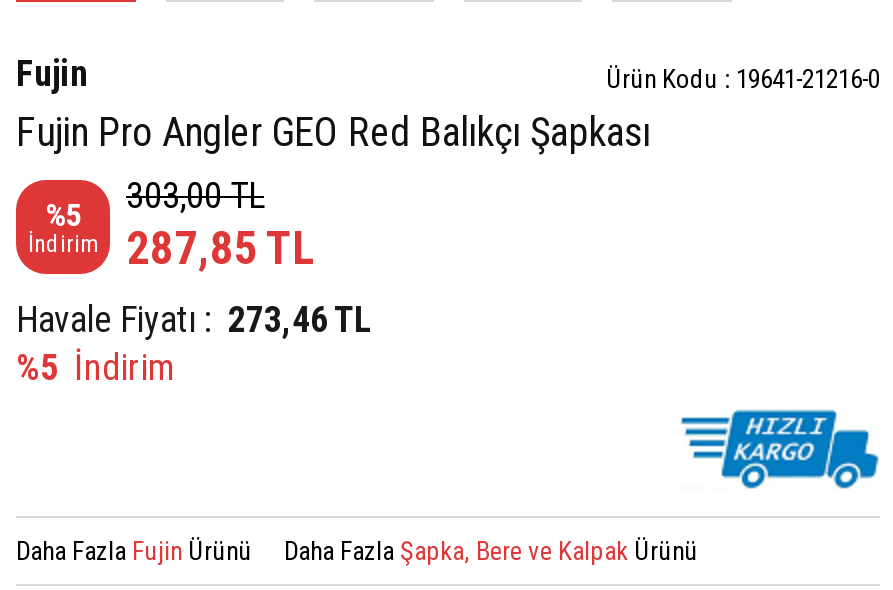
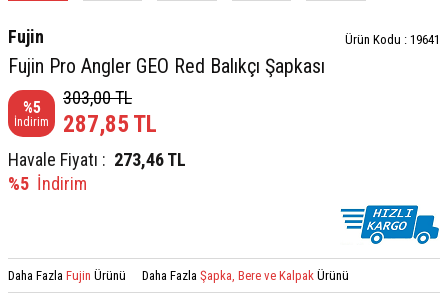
- Ürün Kodu : 19641-21216-0
+ Ürün Kodu : 19641
